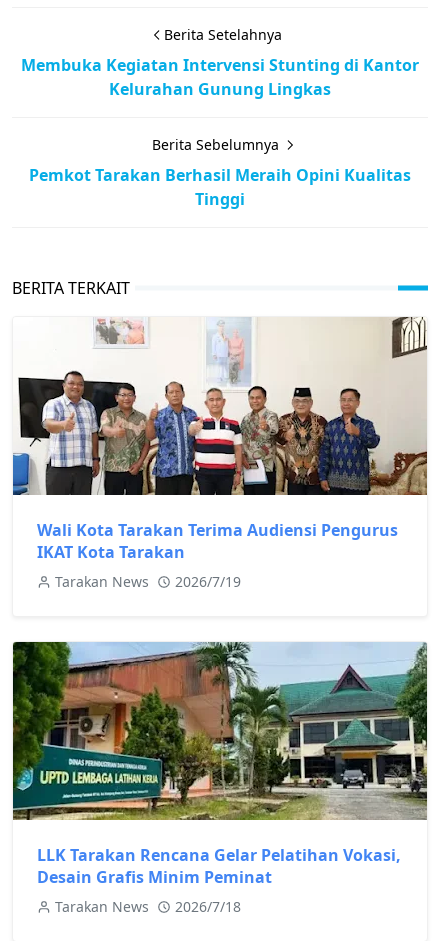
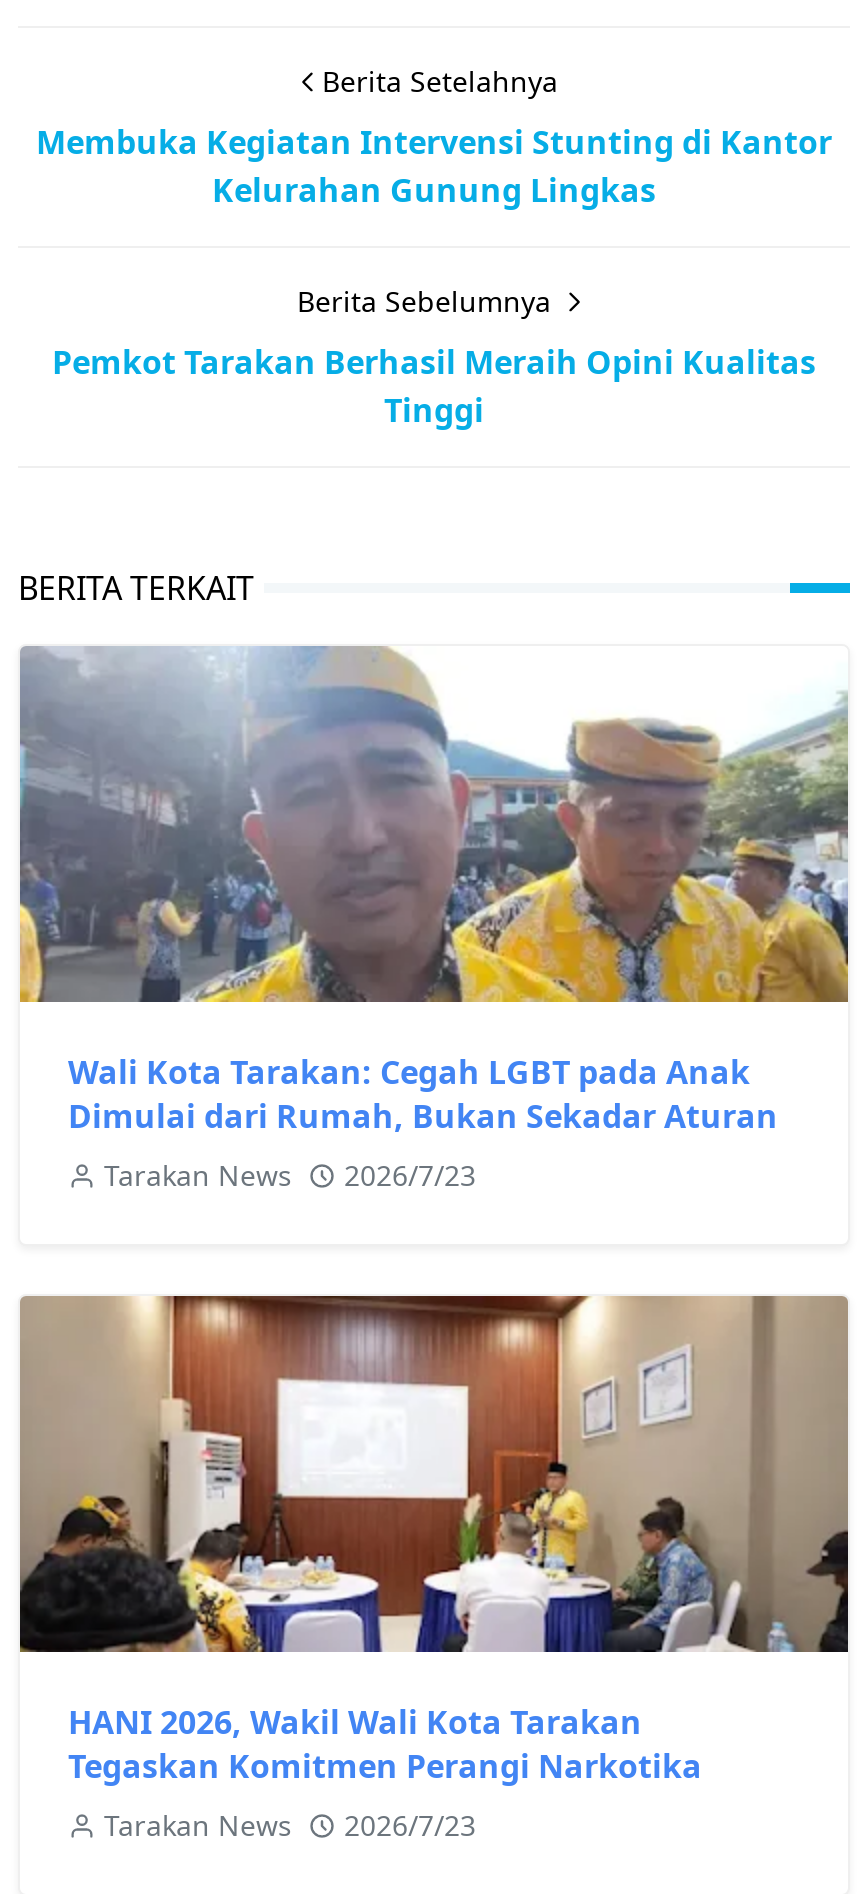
- [image]
- Wali Kota Tarakan Terima Audiensi Pengurus
- IKAT Kota Tarakan
+ [image]
+ Wali Kota Tarakan: Cegah LGBT pada Anak
+ Dimulai dari Rumah, Bukan Sekadar Aturan

- Tarakan News 2026/7/19
+ Tarakan News 2026/7/23

- [image]
- LLK Tarakan Rencana Gelar Pelatihan Vokasi,
- Desain Grafis Minim Peminat
+ [image]
+ HANI 2026, Wakil Wali Kota Tarakan
+ Tegaskan Komitmen Perangi Narkotika

- Tarakan News 2026/7/18
+ Tarakan News 2026/7/23
